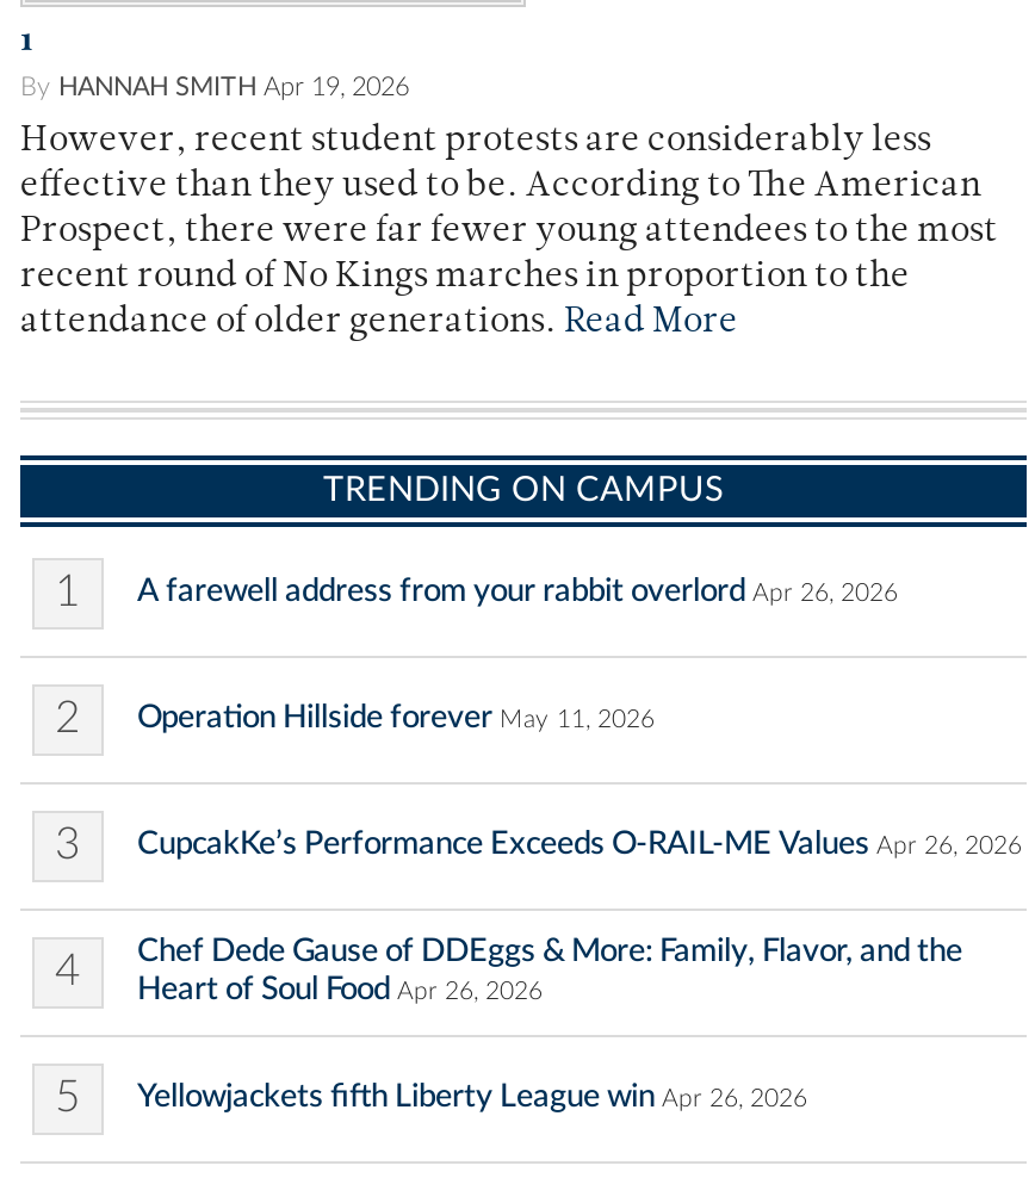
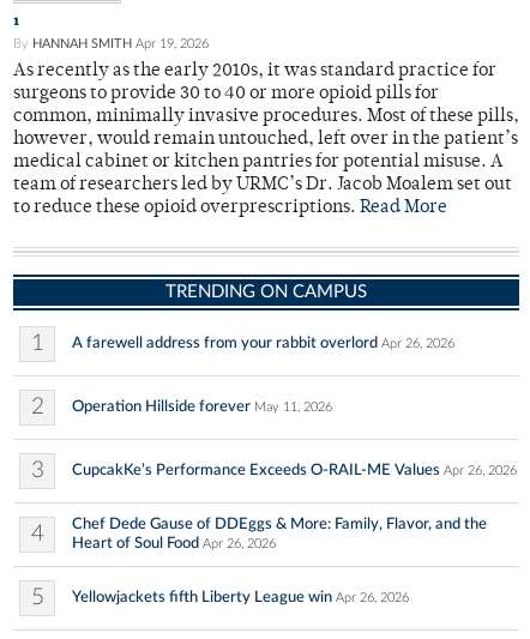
- However, recent student protests are considerably less
- effective than they used to be. According to The American
- Prospect, there were far fewer young attendees to the most
- recent round of No Kings marches in proportion to the
- attendance of older generations. Read More
+ As recently as the early 2010s, it was standard practice for
+ surgeons to provide 30 to 40 or more opioid pills for
+ common, minimally invasive procedures. Most of these pills,
+ however, would remain untouched, left over in the patient’s
+ medical cabinet or kitchen pantries for potential misuse. A
+ team of researchers led by URMC’s Dr. Jacob Moalem set out
+ to reduce these opioid overprescriptions. Read More
